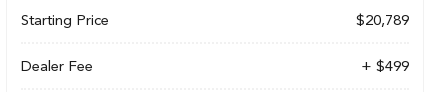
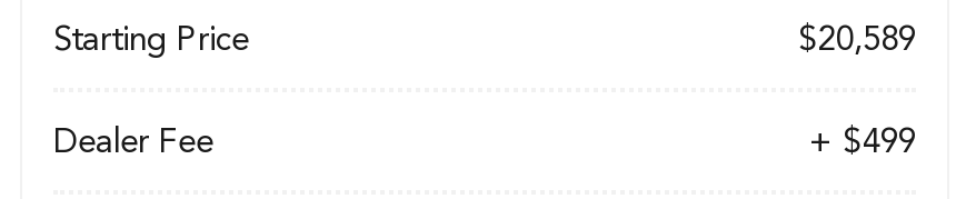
- $20,789
+ $20,589
